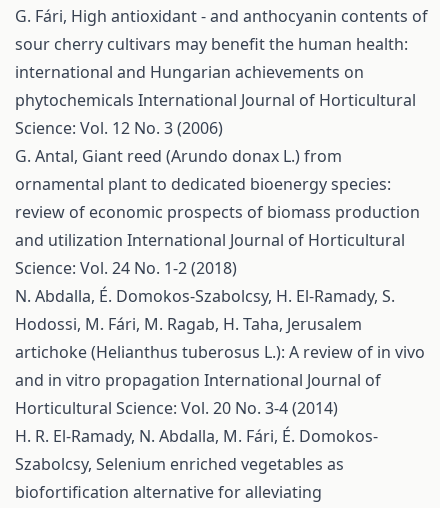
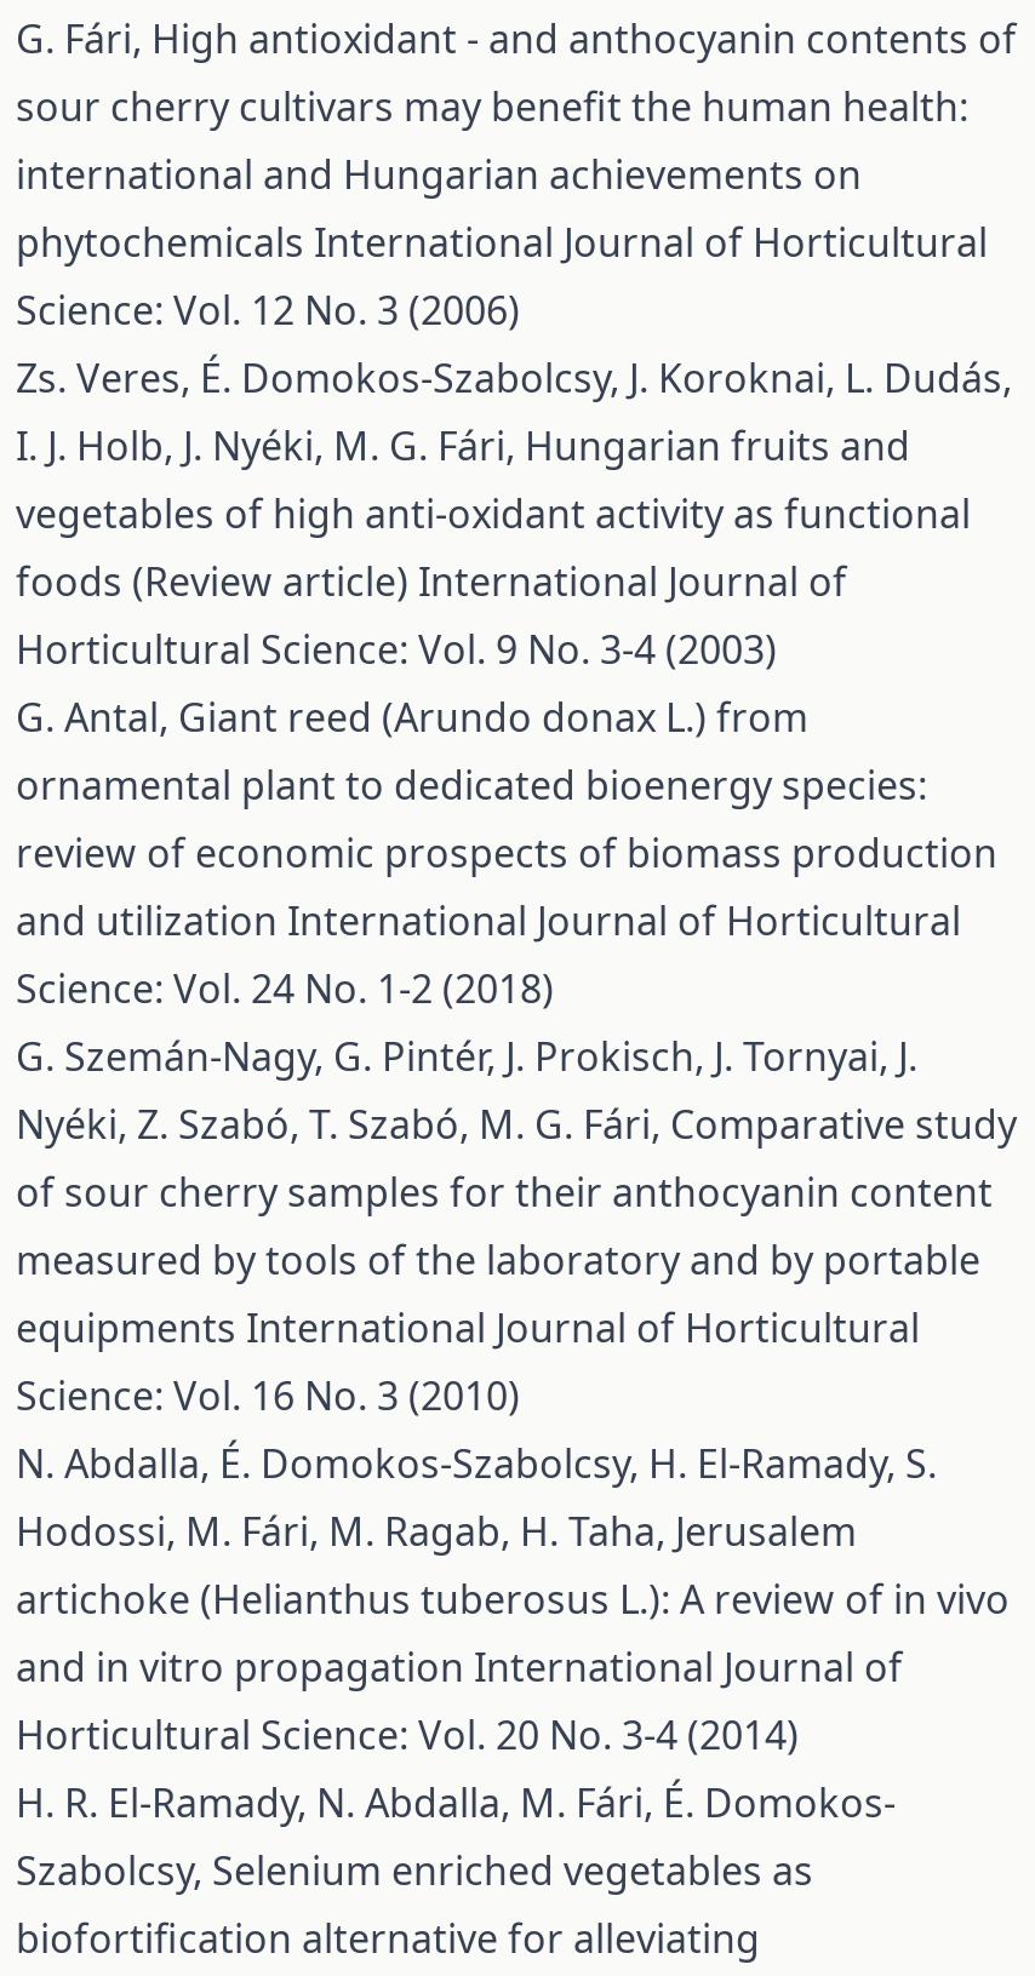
+ Zs. Veres, É. Domokos-Szabolcsy, J. Koroknai, L. Dudás,
+ I. J. Holb, J. Nyéki, M. G. Fári, Hungarian fruits and
+ vegetables of high anti-oxidant activity as functional
+ foods (Review article) International Journal of
+ Horticultural Science: Vol. 9 No. 3-4 (2003)

+ G. Szemán-Nagy, G. Pintér, J. Prokisch, J. Tornyai, J.
+ Nyéki, Z. Szabó, T. Szabó, M. G. Fári, Comparative study
+ of sour cherry samples for their anthocyanin content
+ measured by tools of the laboratory and by portable
+ equipments International Journal of Horticultural
+ Science: Vol. 16 No. 3 (2010)
